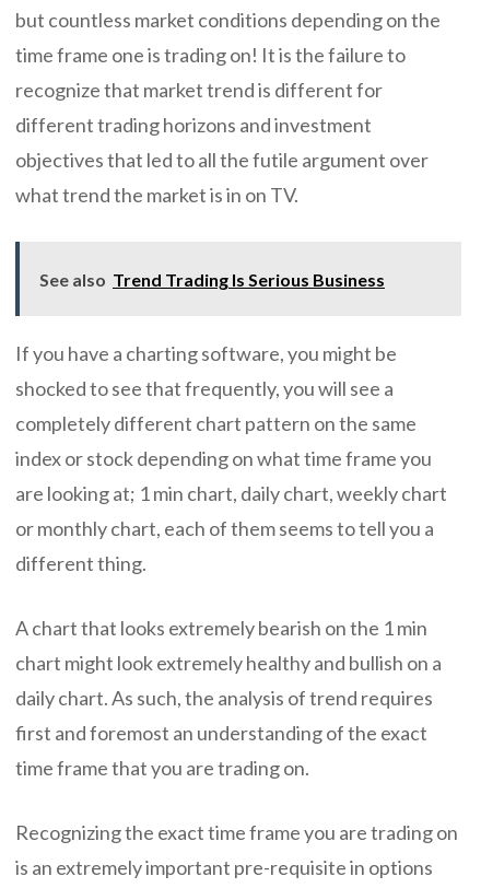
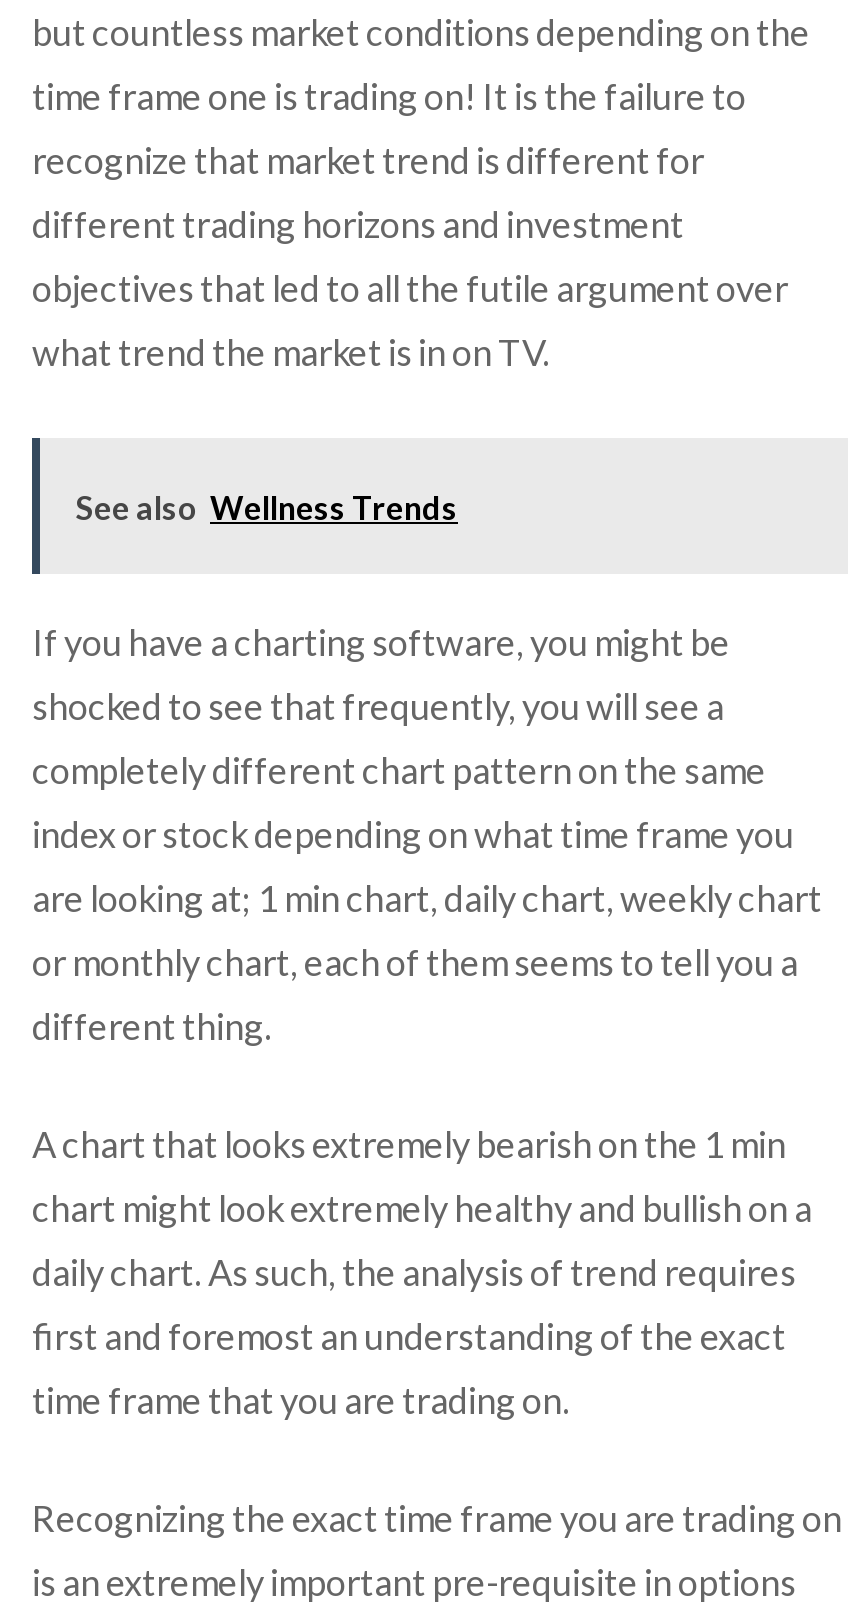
- See also Trend Trading Is Serious Business
+ See also Wellness Trends
